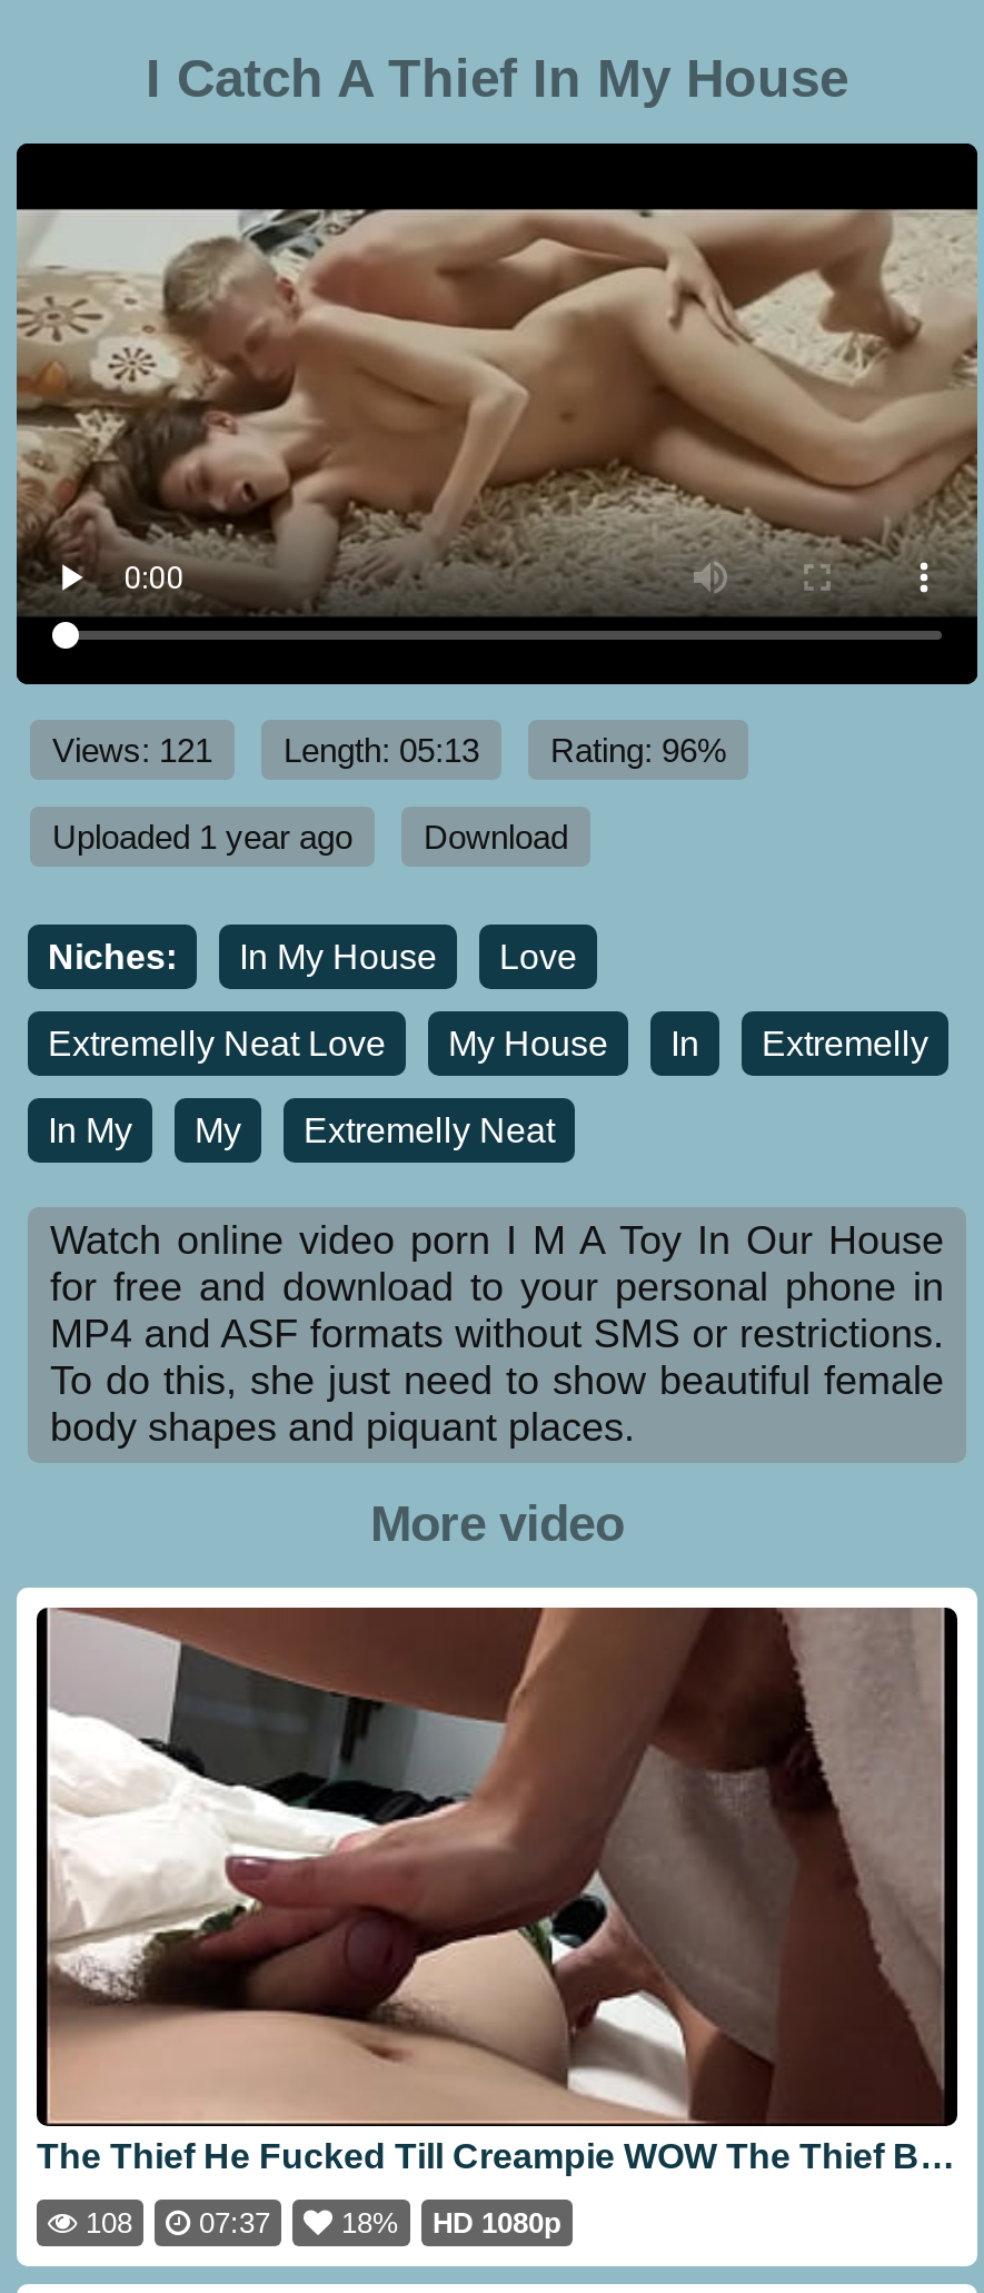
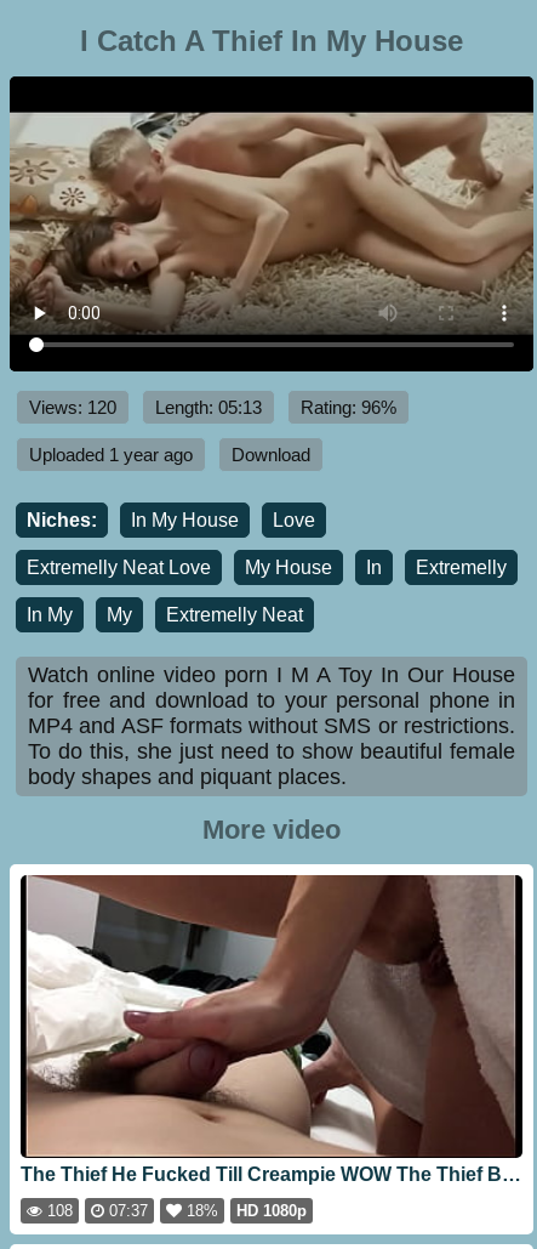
- Views: 121 Length: 05:13 Rating: 96%
+ Views: 120 Length: 05:13 Rating: 96%
